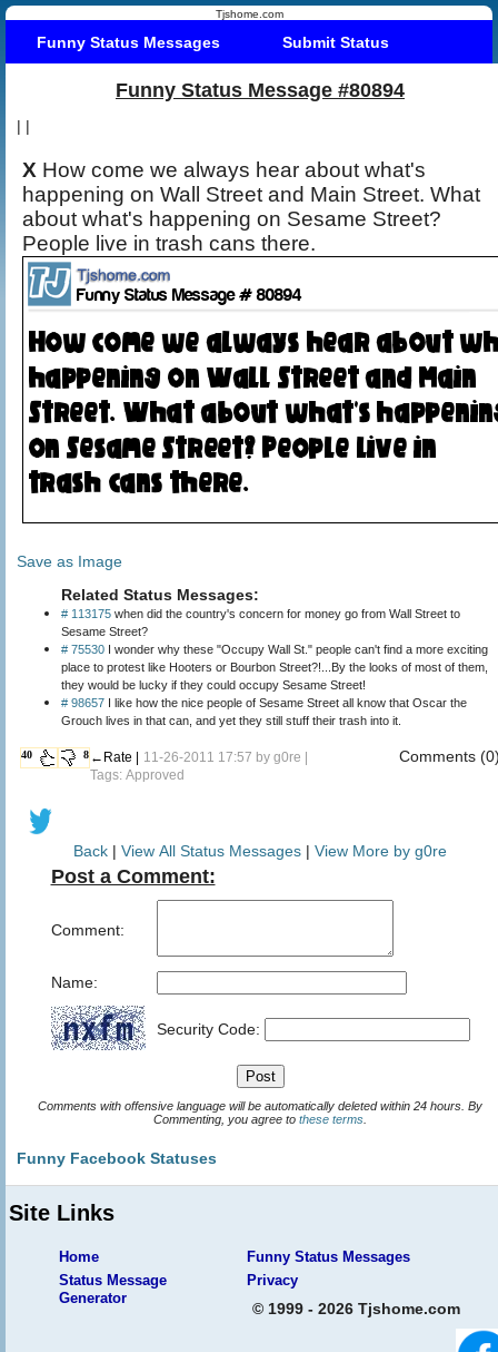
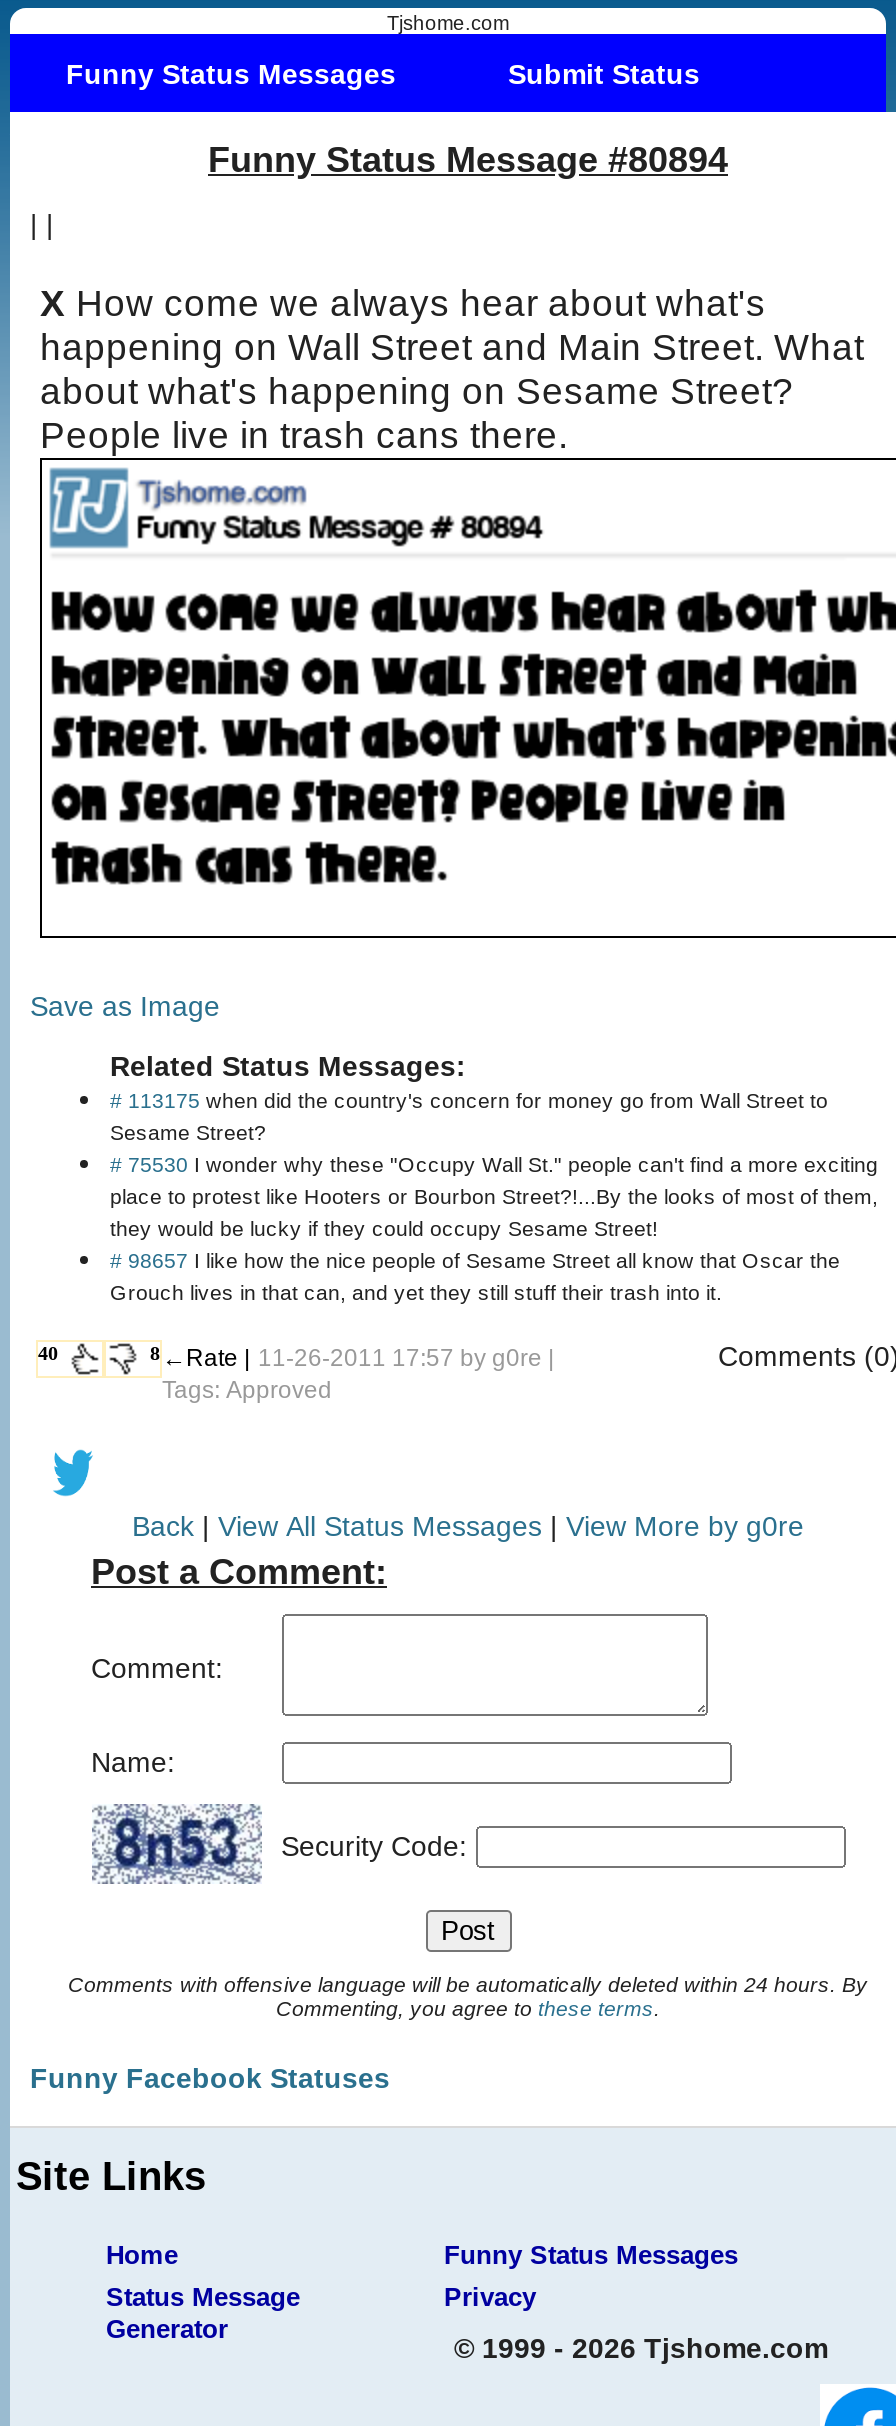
- [image]
+ [image]
